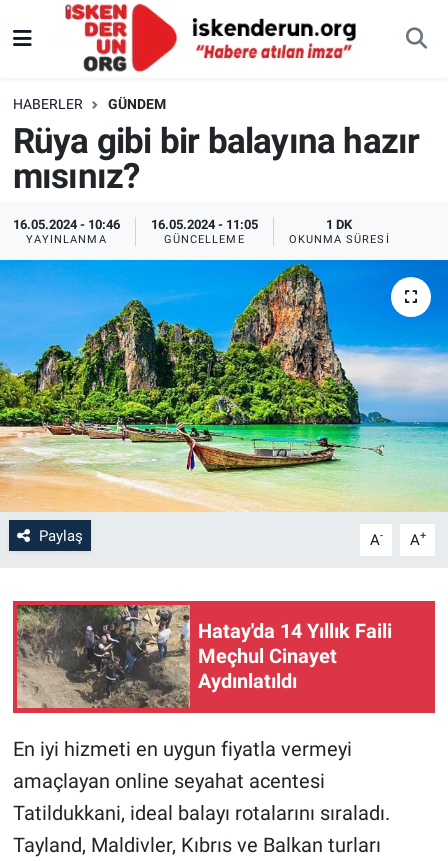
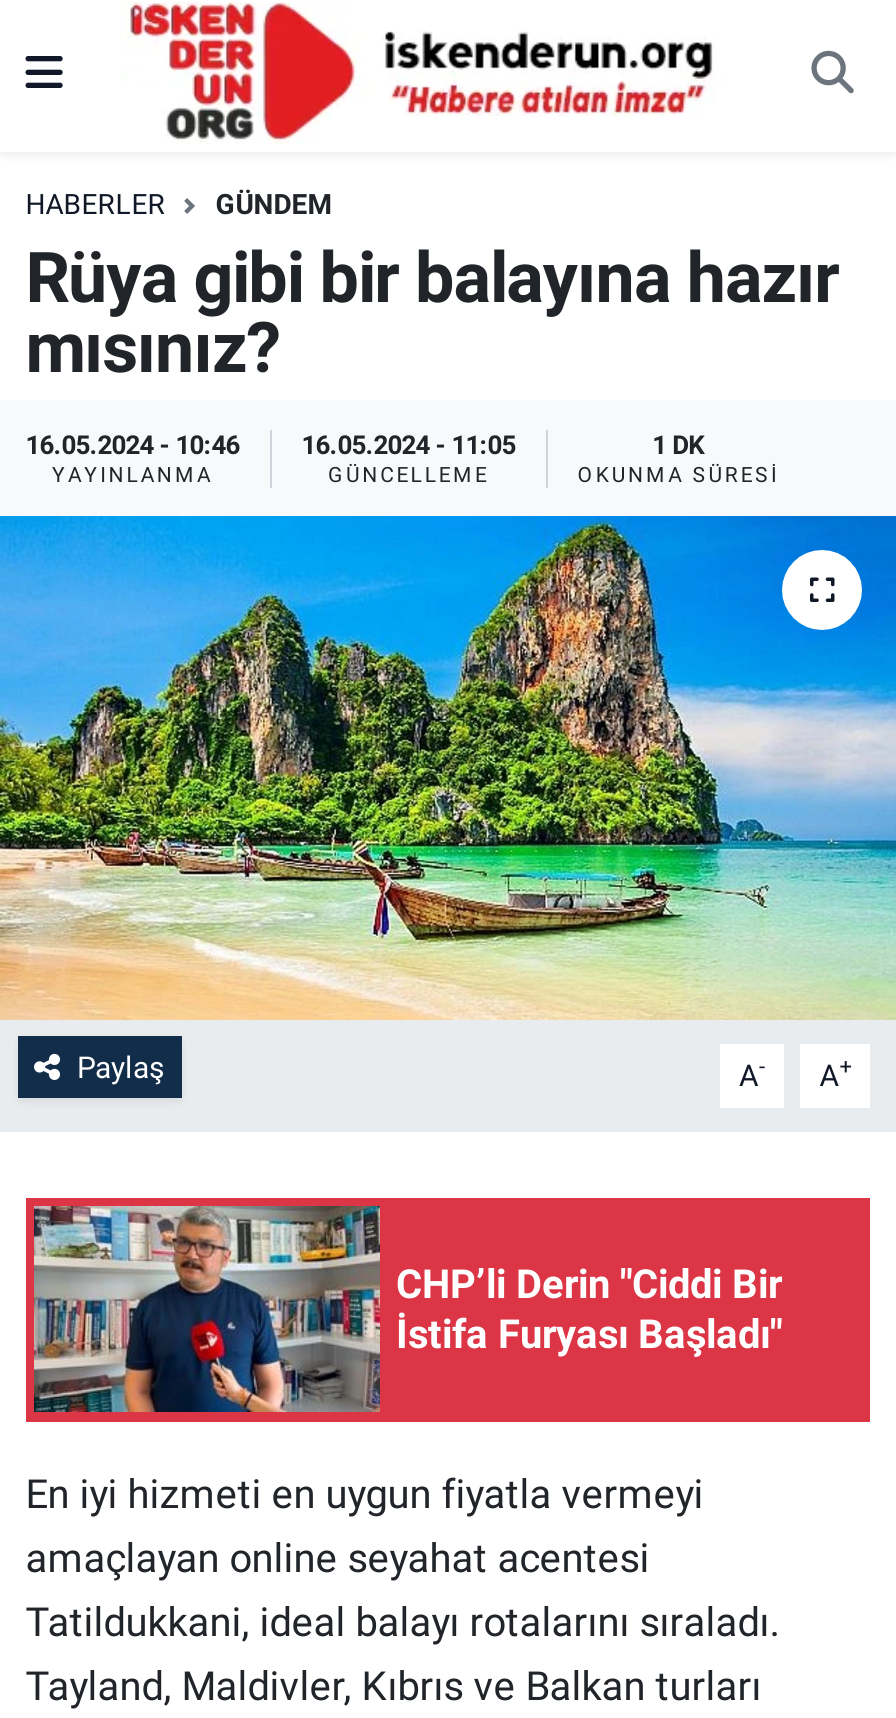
- [image]
- Hatay'da 14 Yıllık Faili
- Meçhul Cinayet
- Aydınlatıldı
+ [image]
+ CHP’li Derin "Ciddi Bir
+ İstifa Furyası Başladı"
